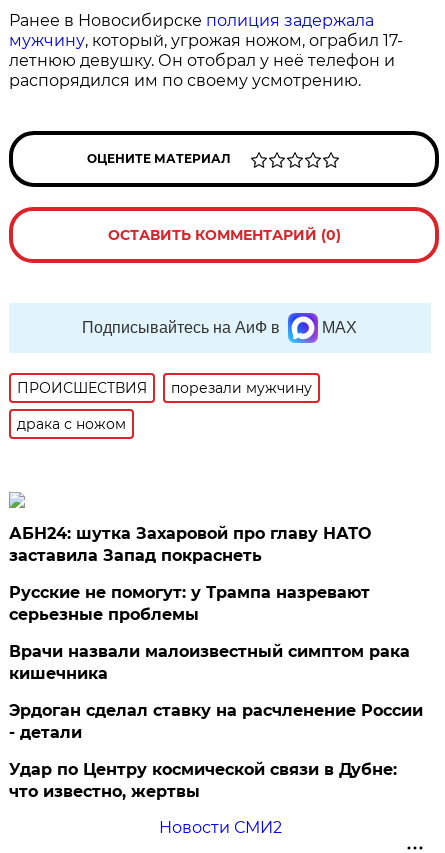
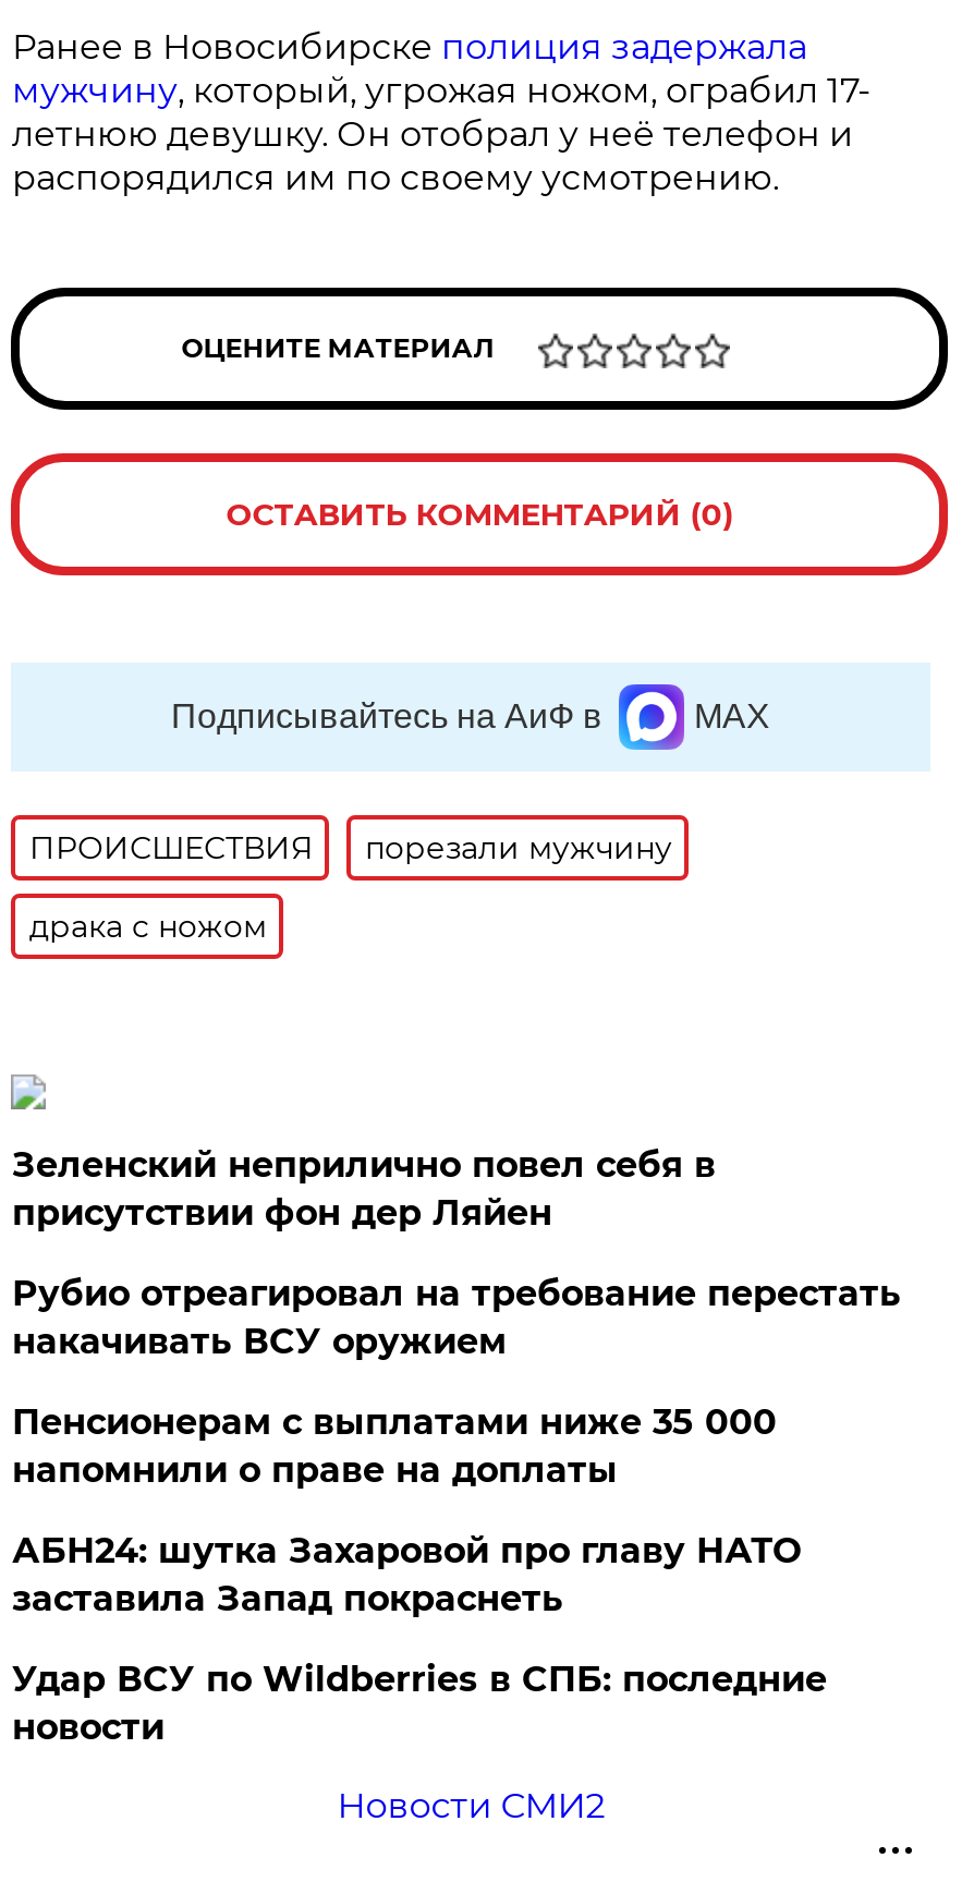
+ Зеленский неприлично повел cебя в
+ присутствии фон дер Ляйен
+ Рубио отреагировал на требование перестать
+ накачивать ВСУ оружием
+ Пенсионерам с выплатами ниже 35 000
+ напомнили о праве на доплаты

moved down: АБН24: шутка Захаровой про главу НАТО | заставила Запад покраснеть

- Русские не помогут: у Трампа назревают
- серьезные проблемы
- Врачи назвали малоизвестный симптом рака
- кишечника
- Эрдоган сделал ставку на расчленение России
- - детали
- Удар по Центру космической связи в Дубне:
- что известно, жертвы
+ Удар ВСУ по Wildberries в СПБ: последние
+ новости
